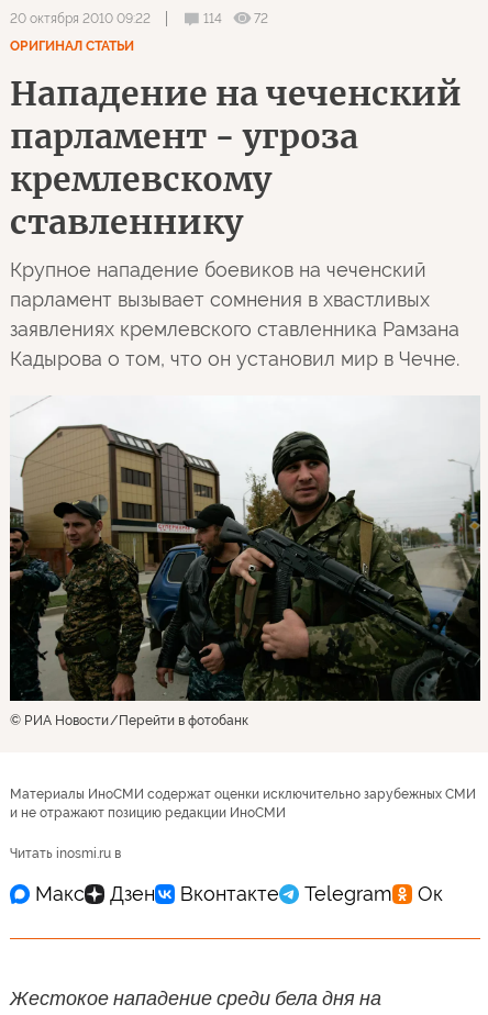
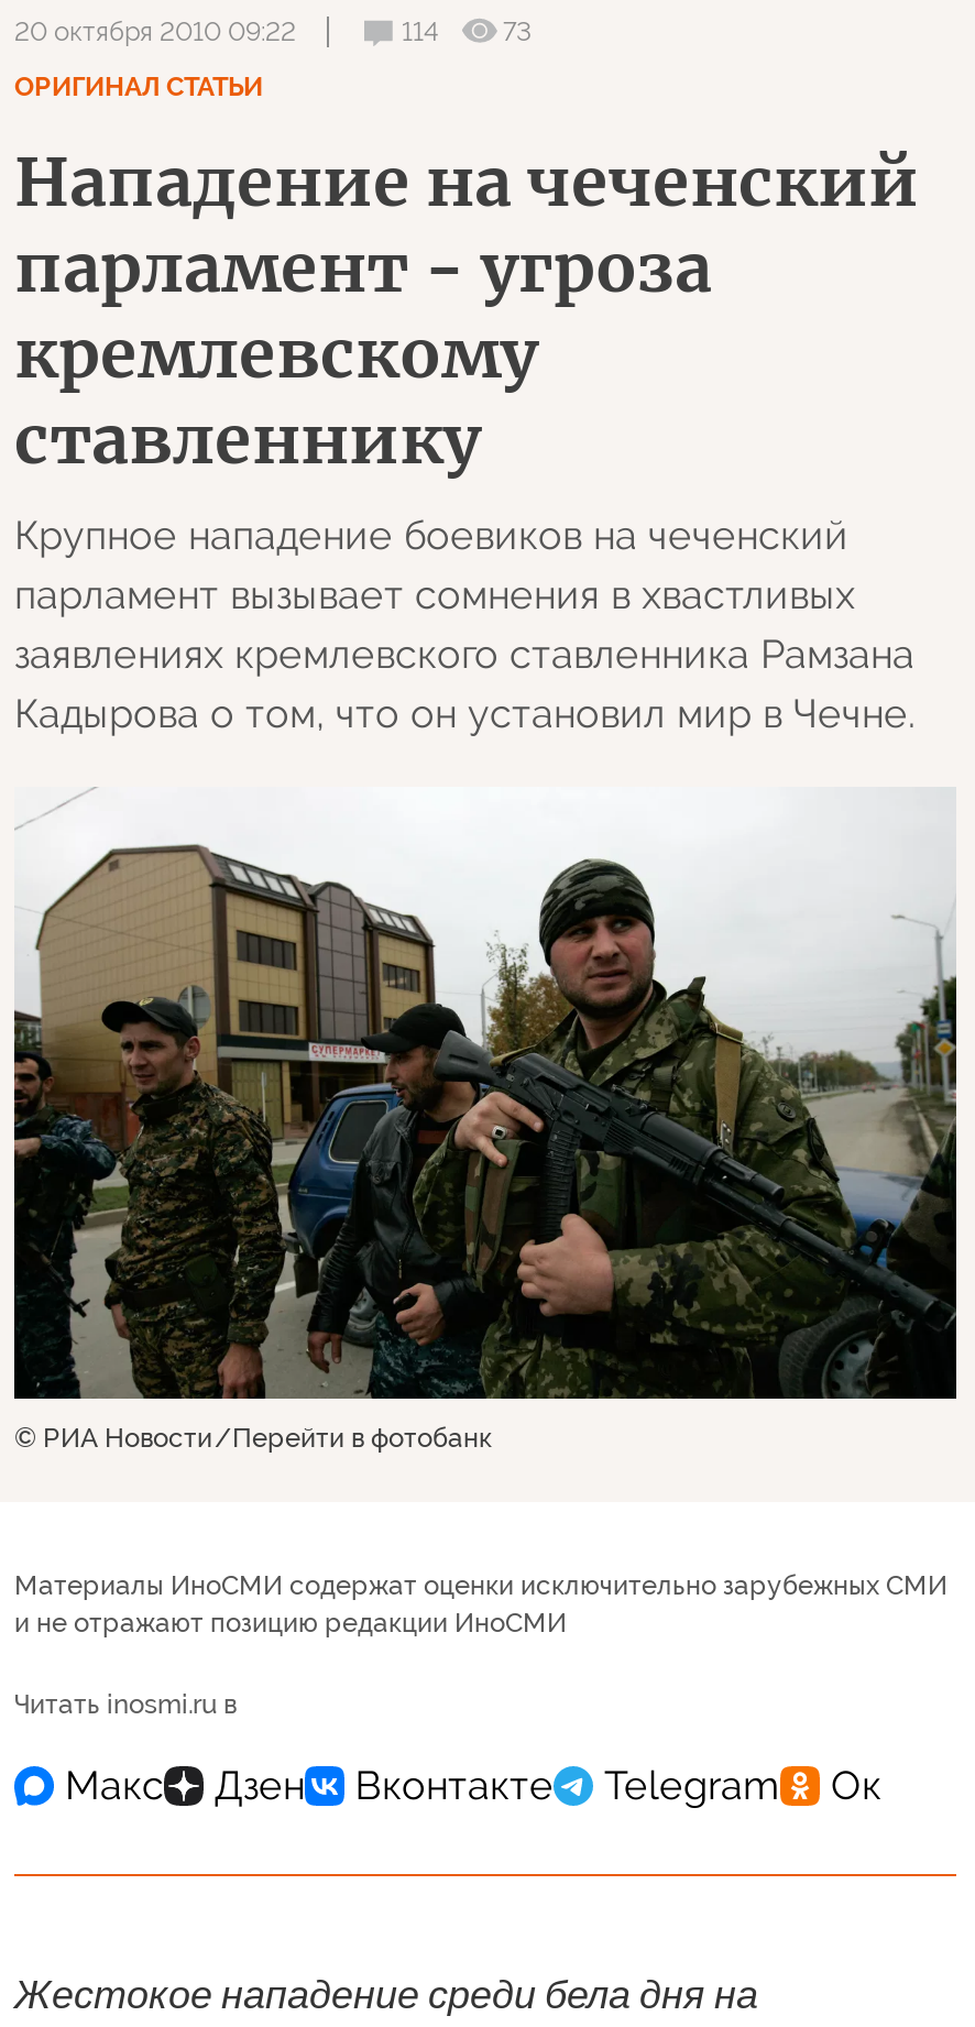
- 72
+ 73
